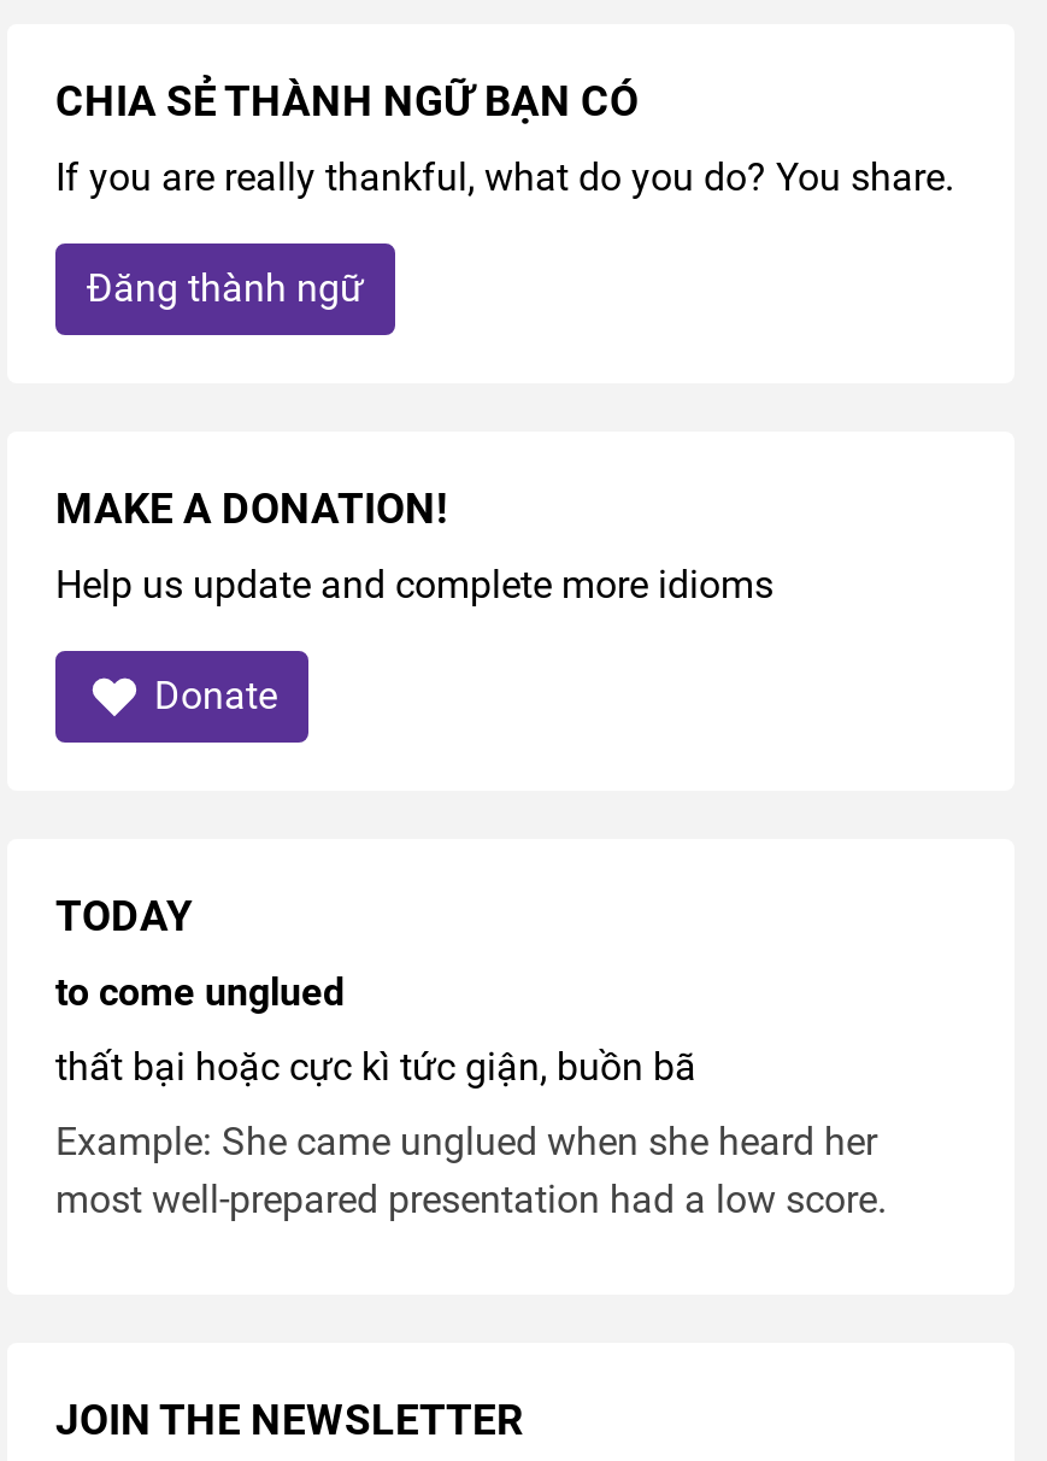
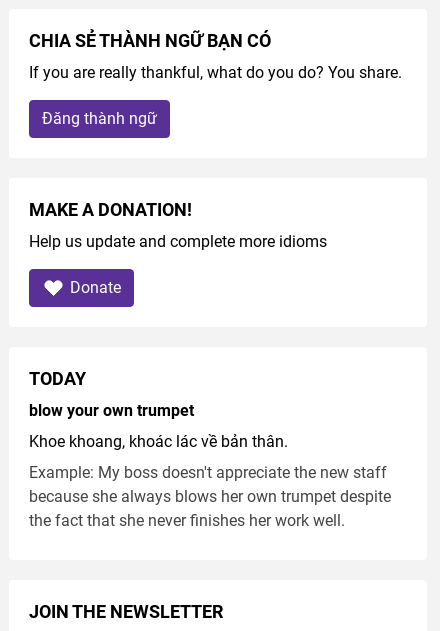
- to come unglued
+ blow your own trumpet

- thất bại hoặc cực kì tức giận, buồn bã
+ Khoe khoang, khoác lác về bản thân.

- Example: She came unglued when she heard her
- most well-prepared presentation had a low score.
+ Example: My boss doesn't appreciate the new staff
+ because she always blows her own trumpet despite
+ the fact that she never finishes her work well.
